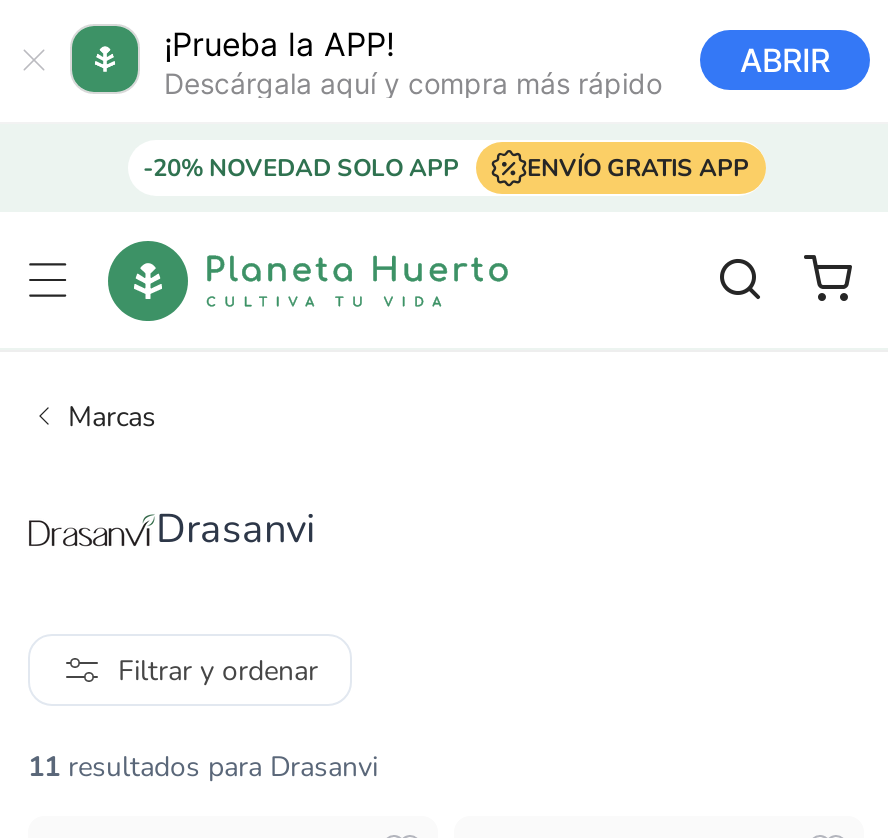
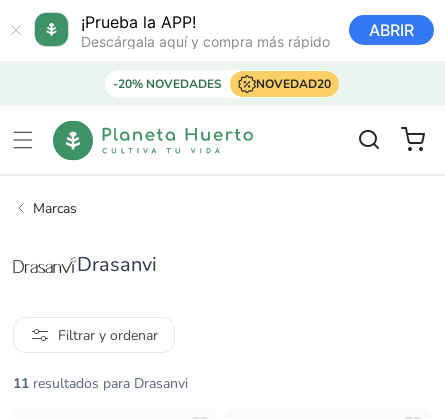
- -20% NOVEDAD SOLO APP
- ENVÍO GRATIS APP
+ -20% NOVEDADES
+ NOVEDAD20
